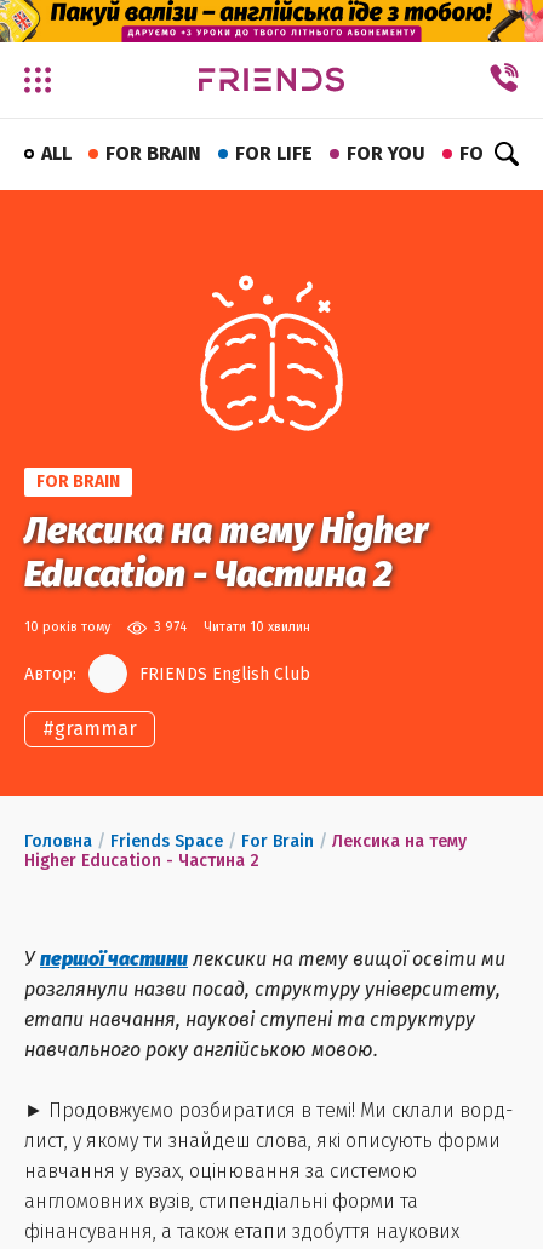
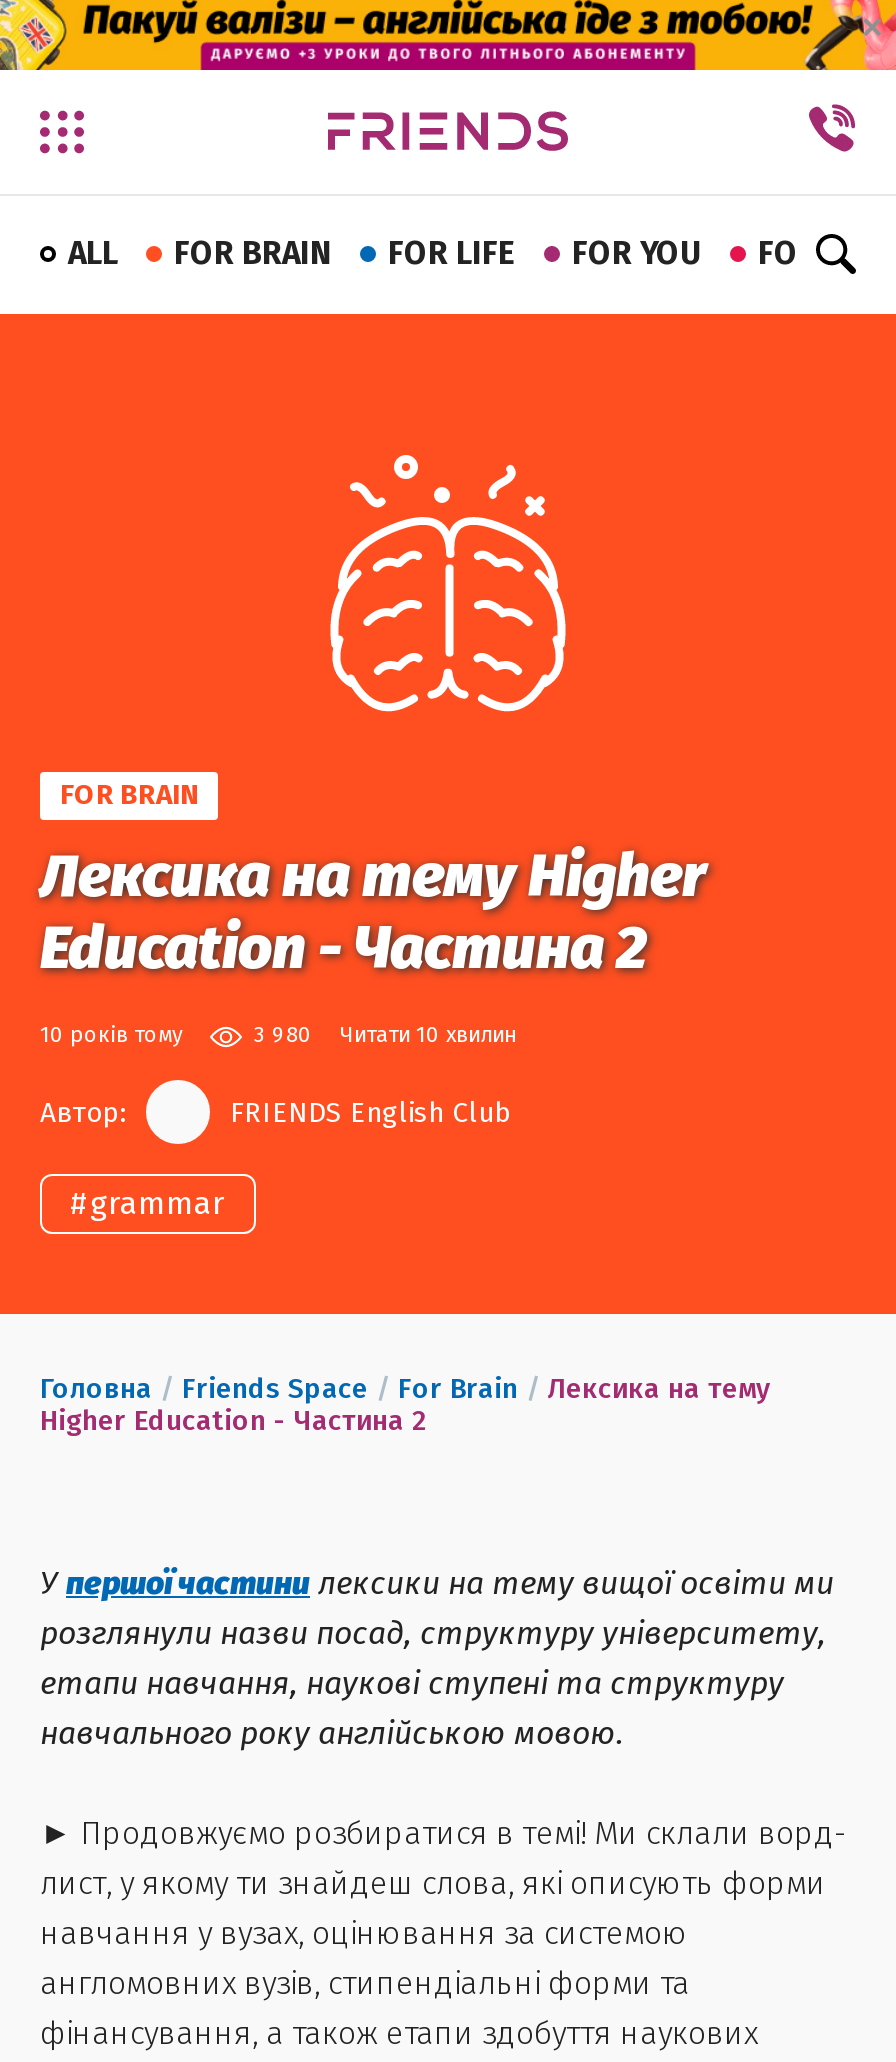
- 3 974 Читати 10 хвилин
+ 3 980 Читати 10 хвилин
